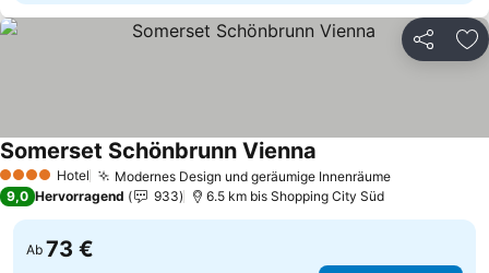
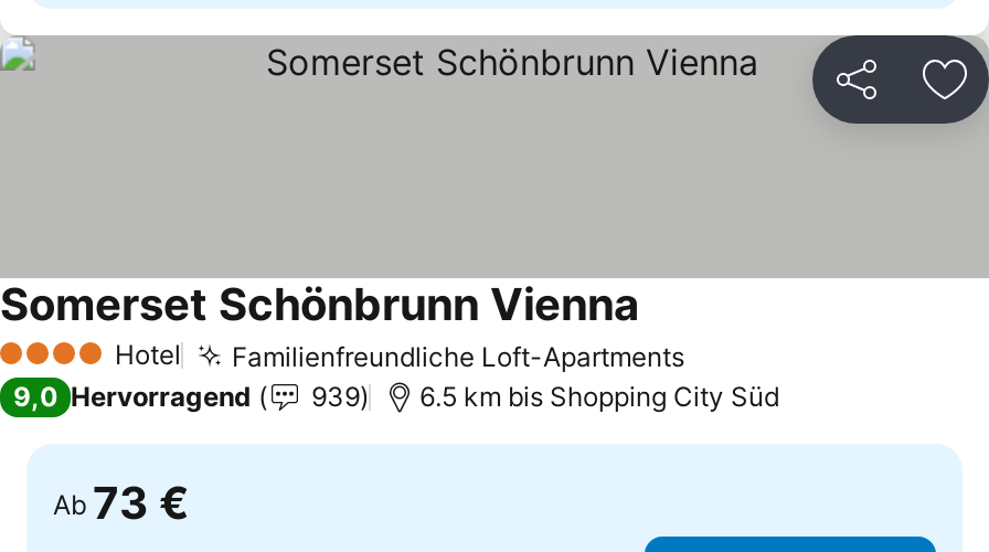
- Modernes Design und geräumige Innenräume
+ Familienfreundliche Loft-Apartments

- 933
+ 939
